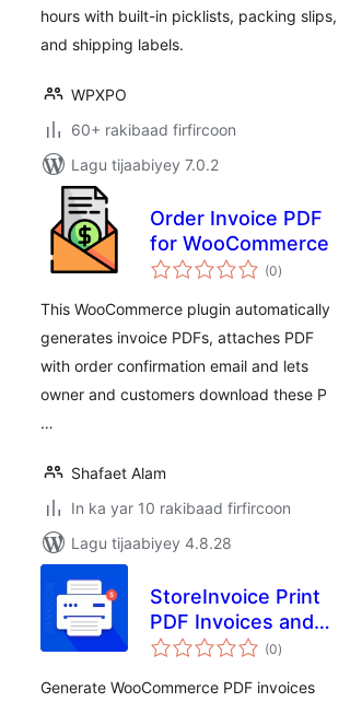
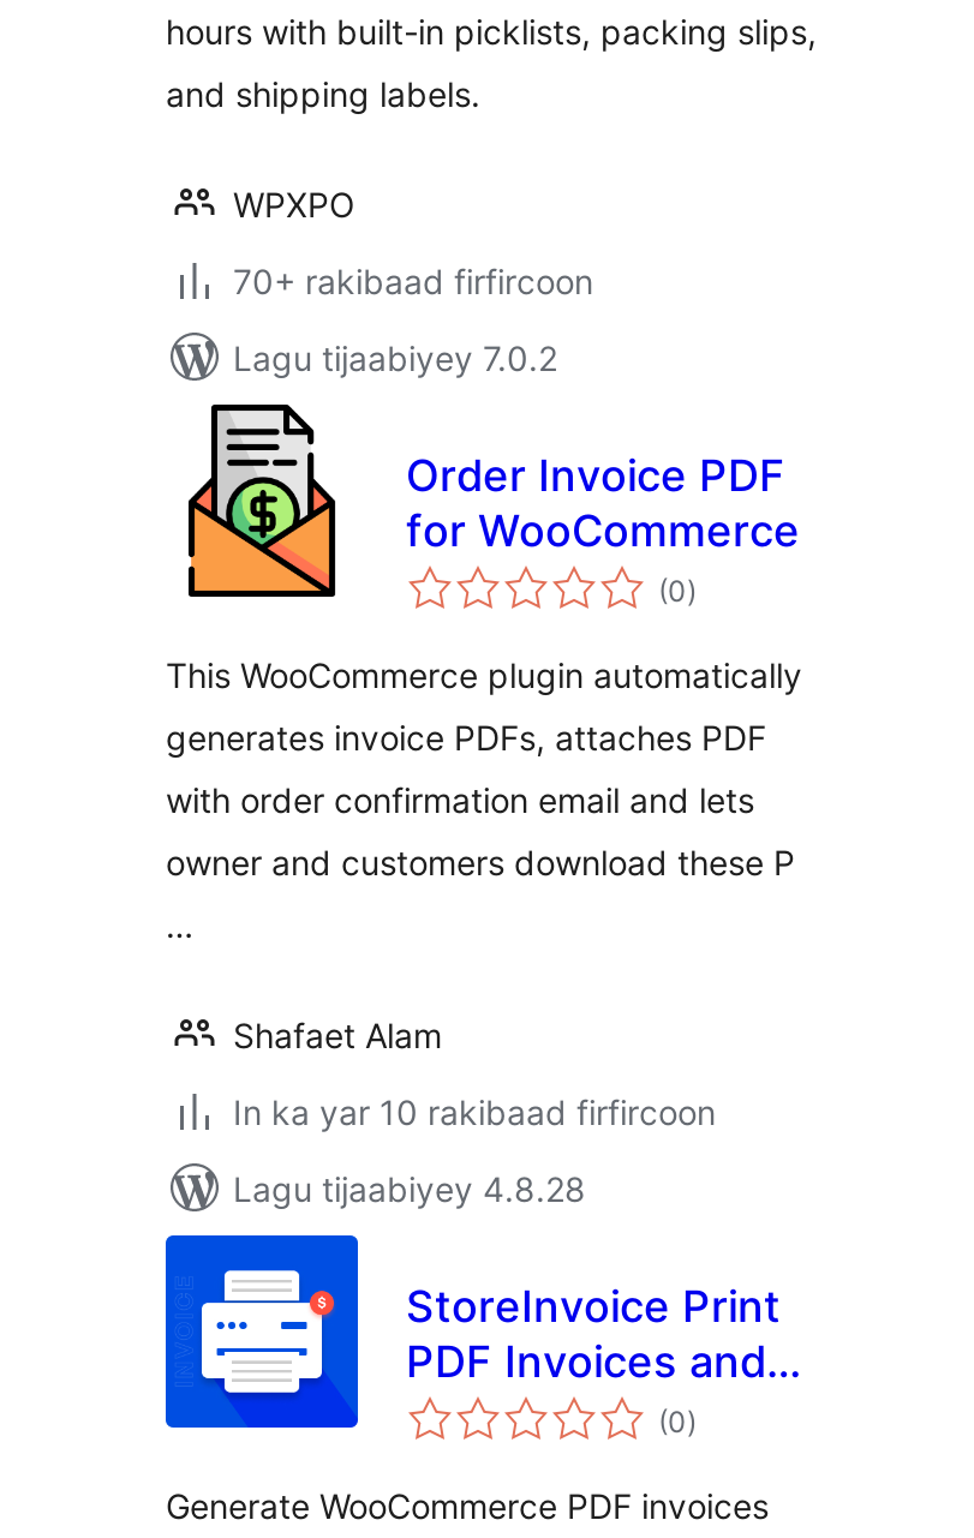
- 60+ rakibaad firfircoon
+ 70+ rakibaad firfircoon
